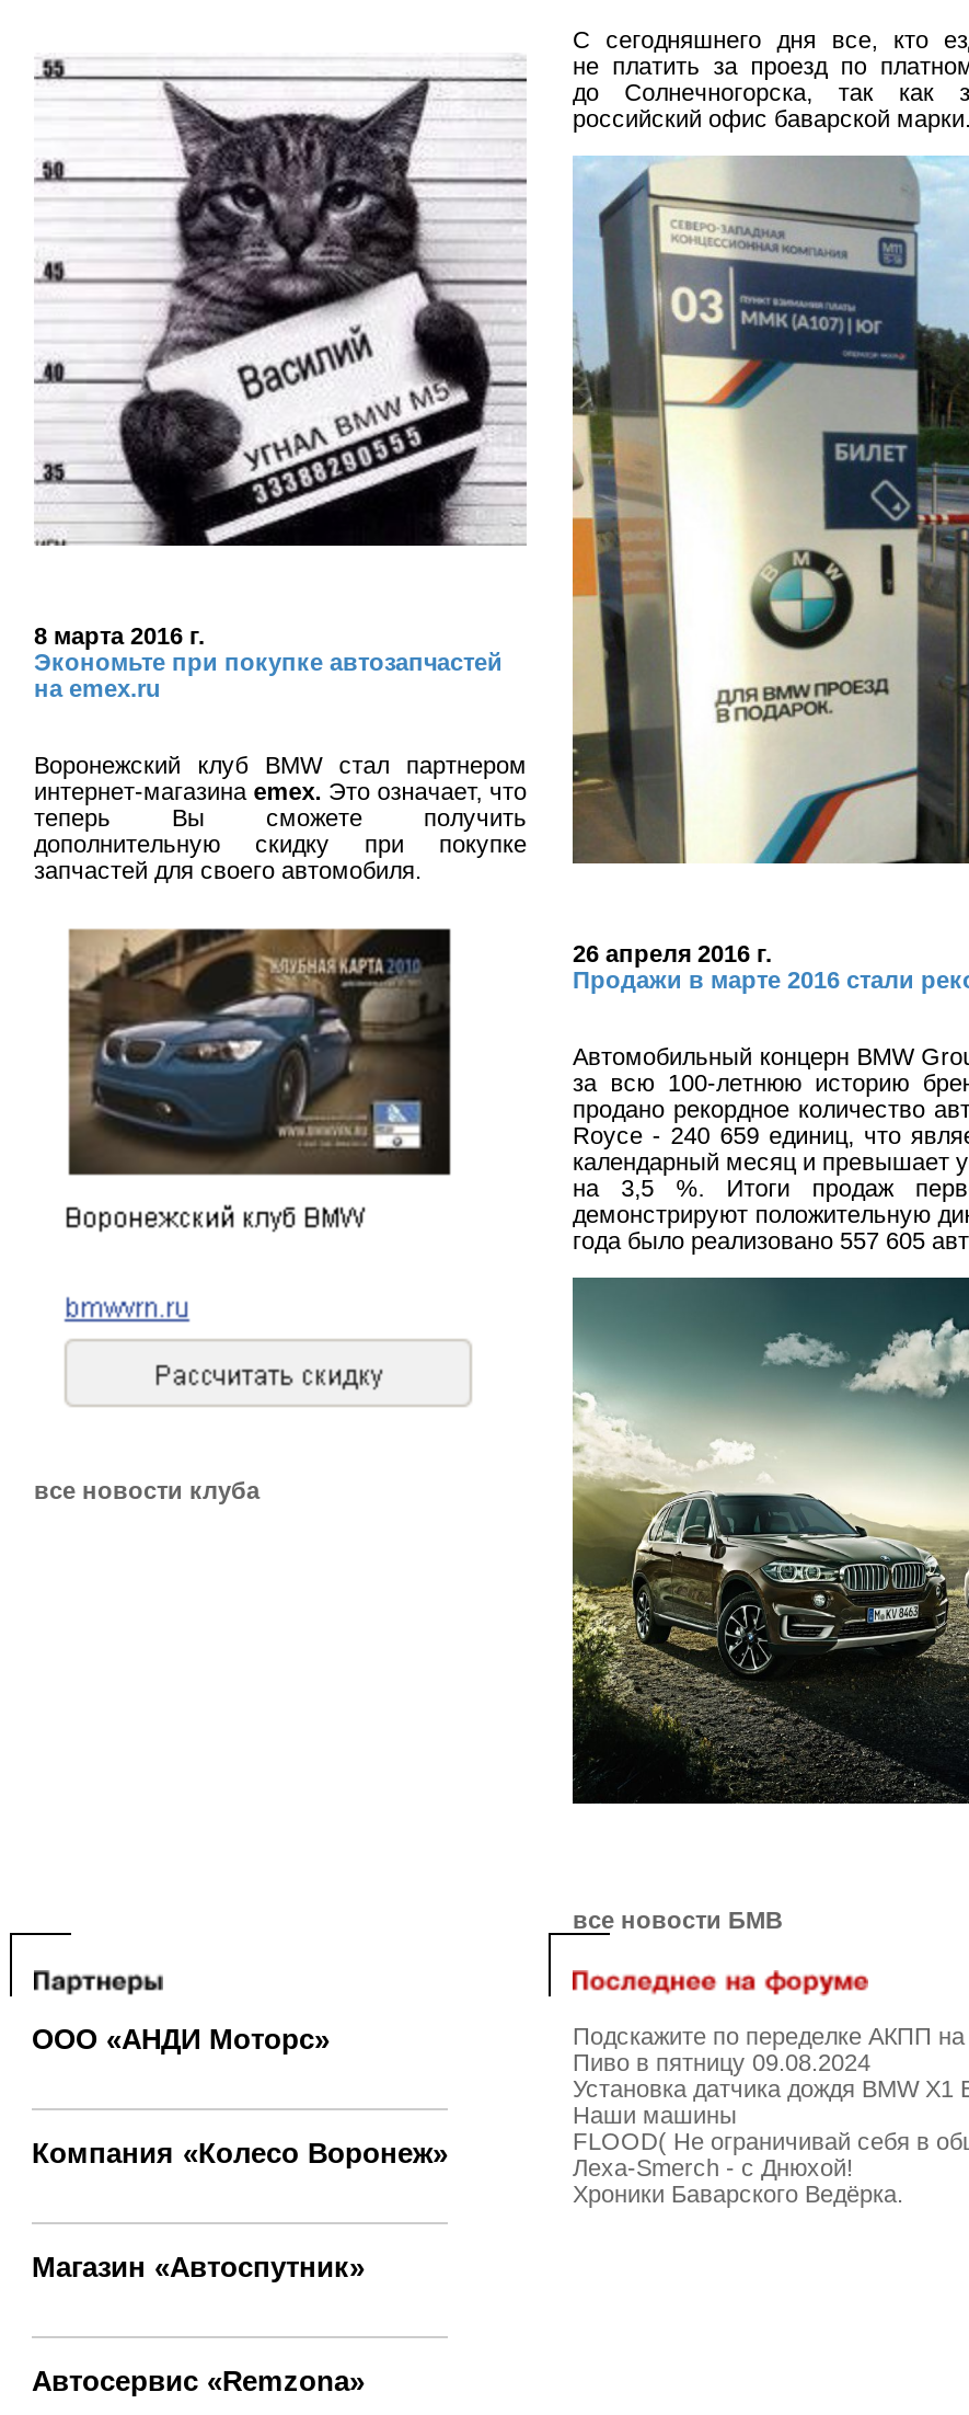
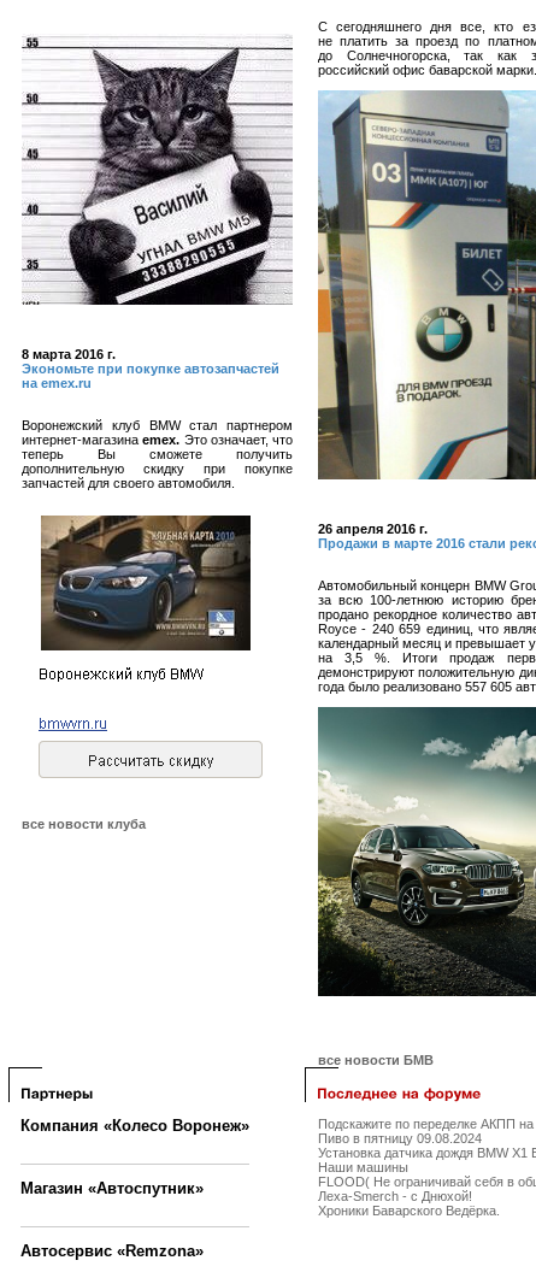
- ООО «АНДИ Моторс»
